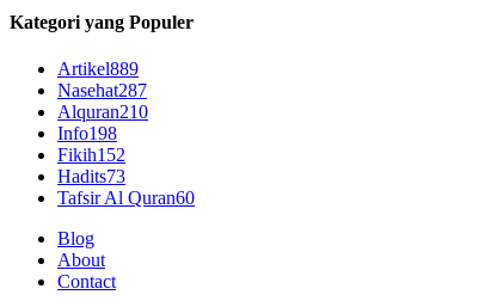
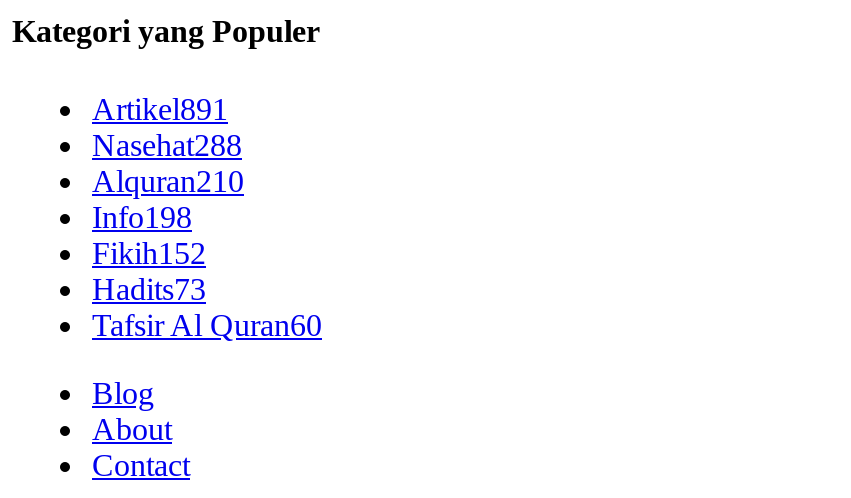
- Artikel889
+ Artikel891

- Nasehat287
+ Nasehat288
